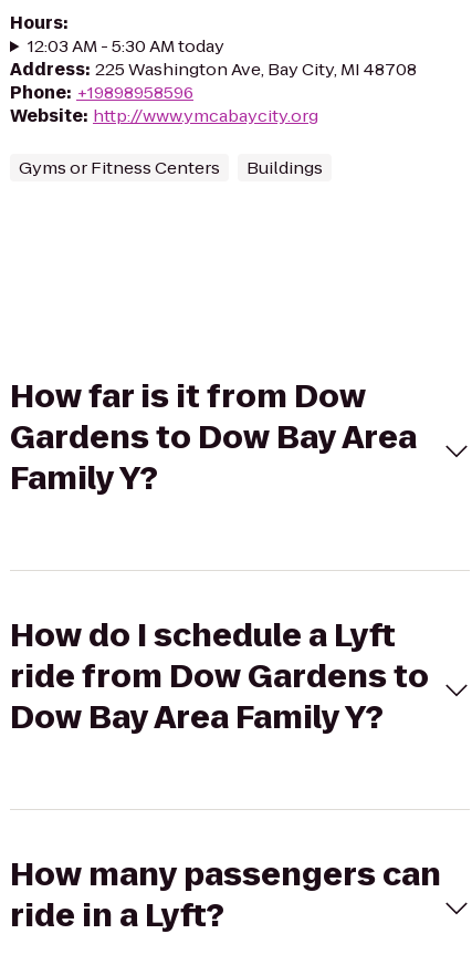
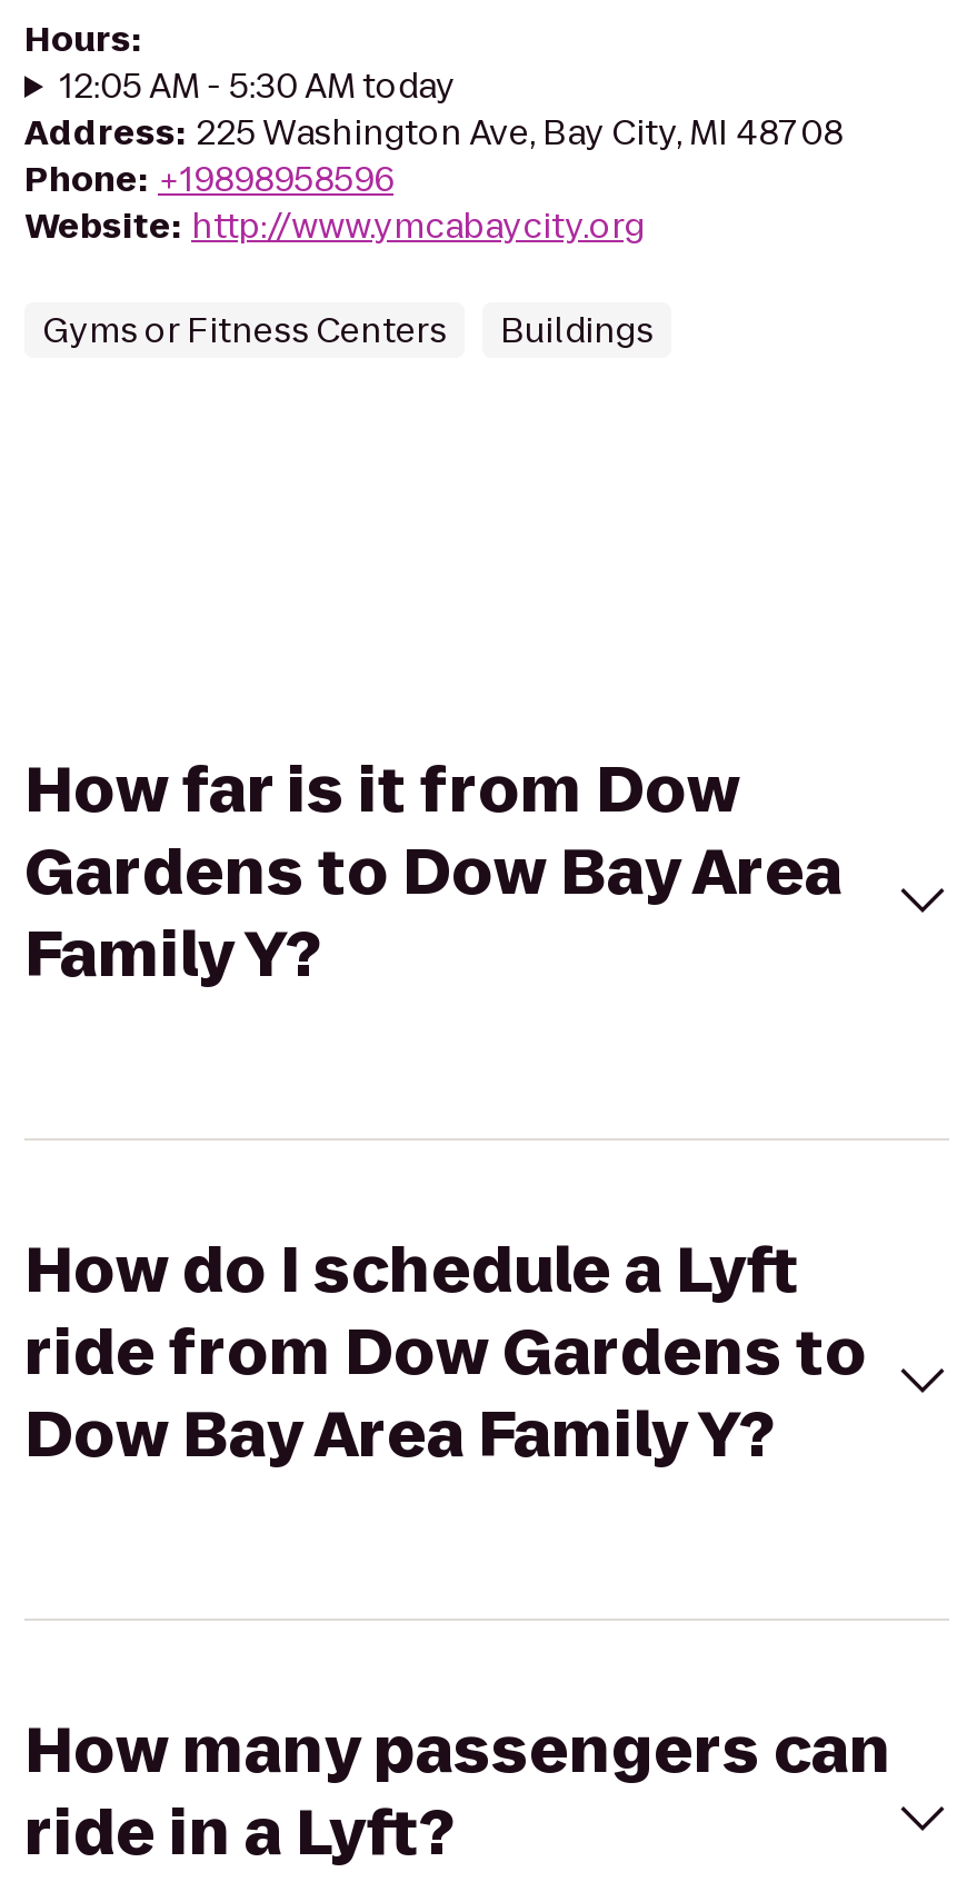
- 12:03 AM - 5:30 AM today
+ 12:05 AM - 5:30 AM today
